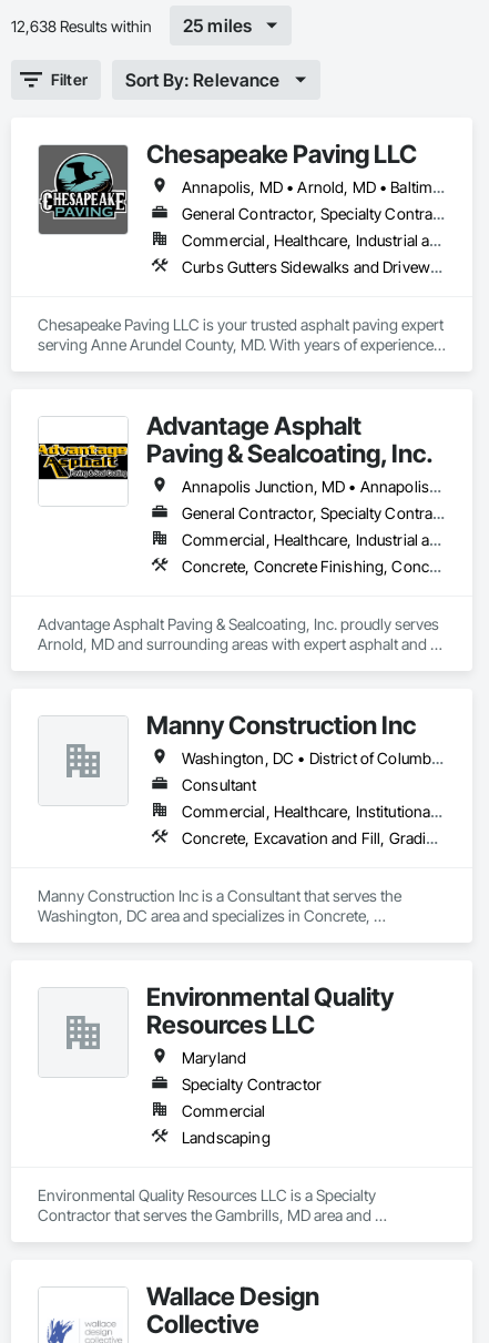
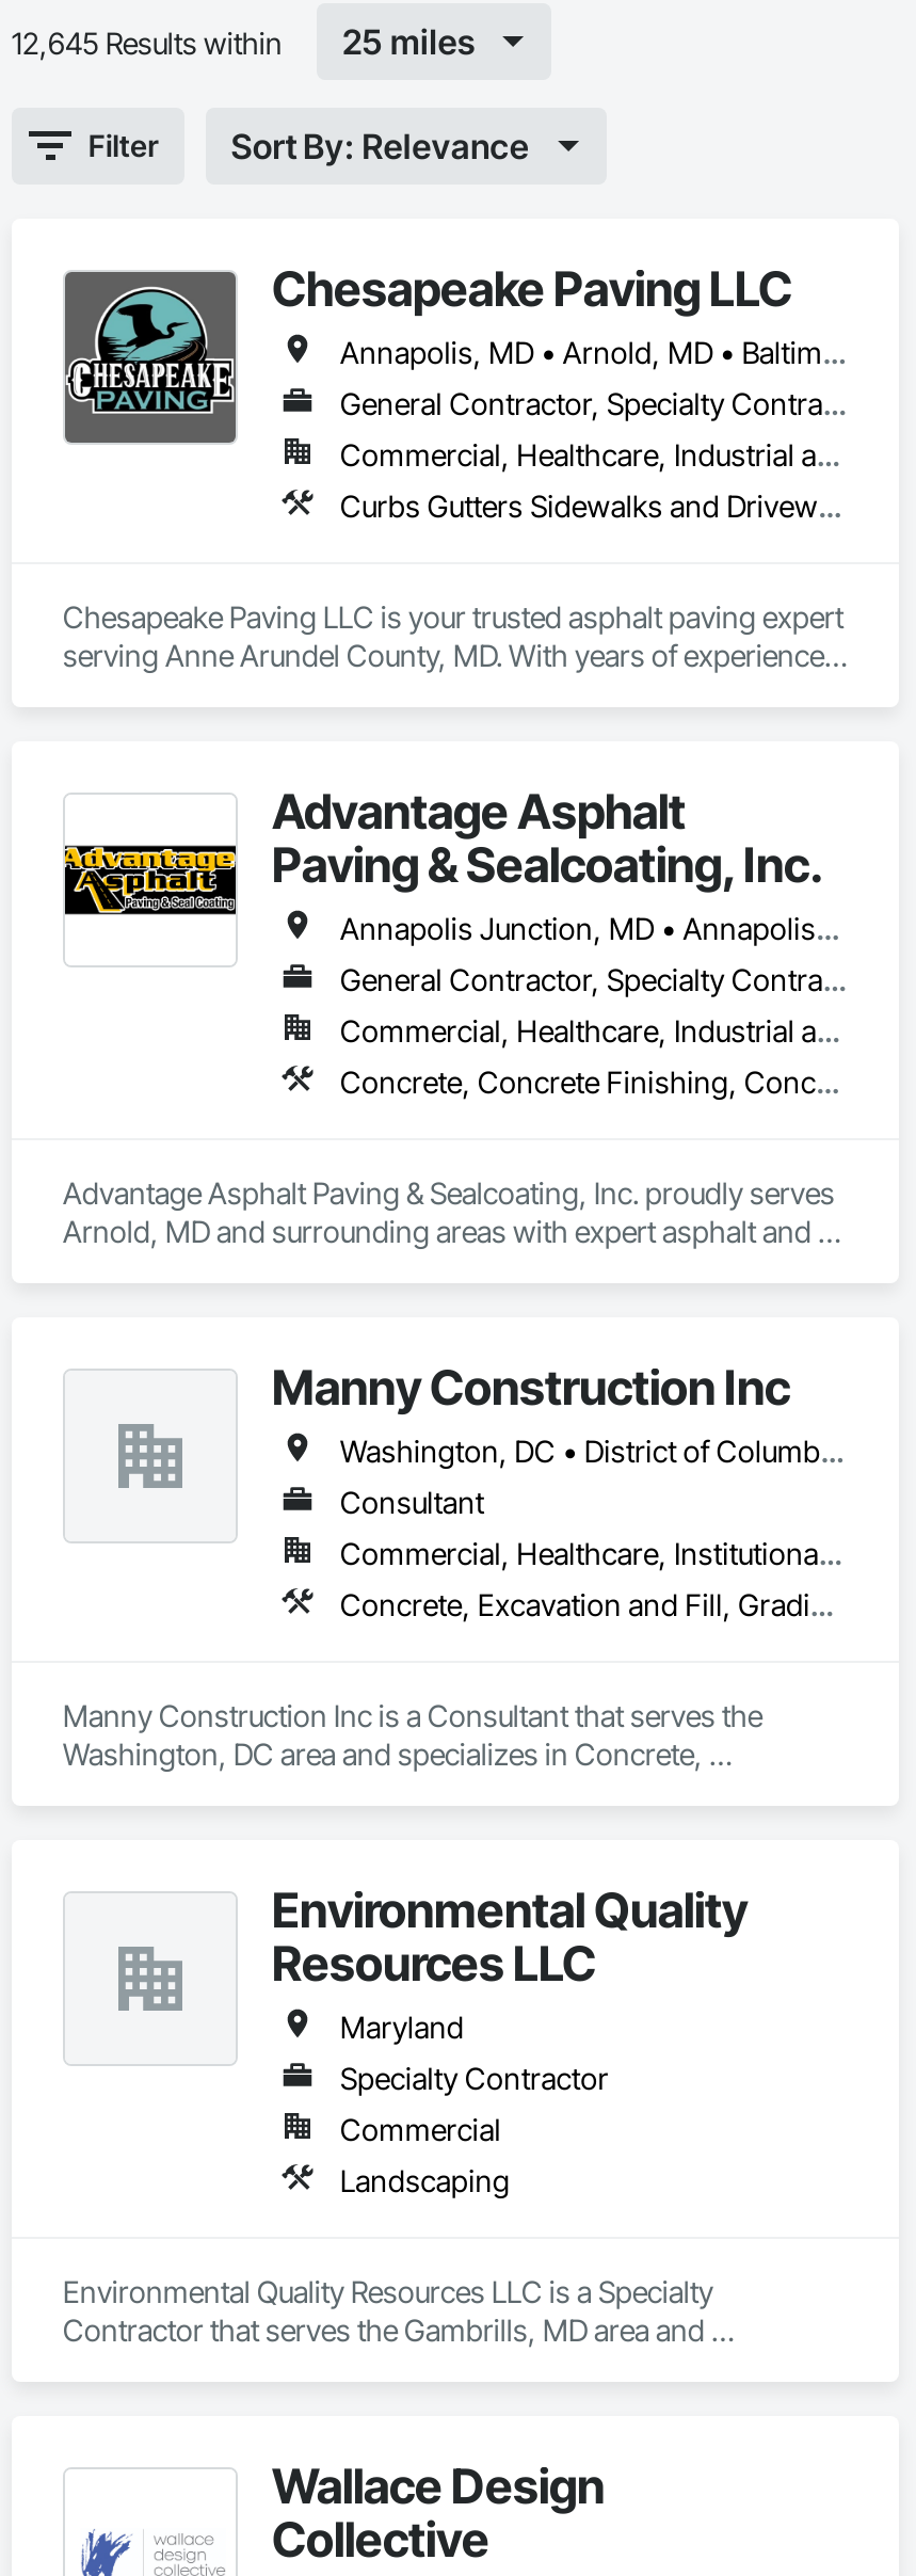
- 12,638 Results within
+ 12,645 Results within
